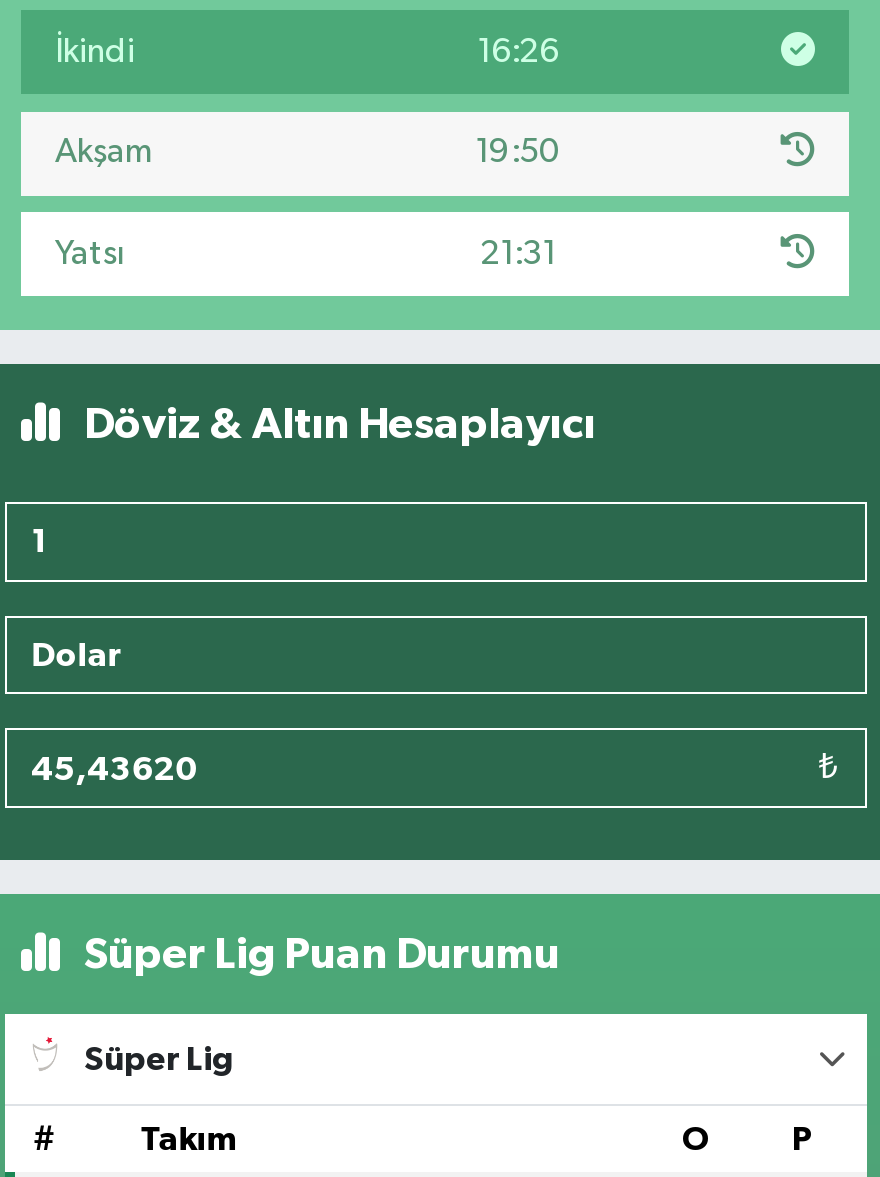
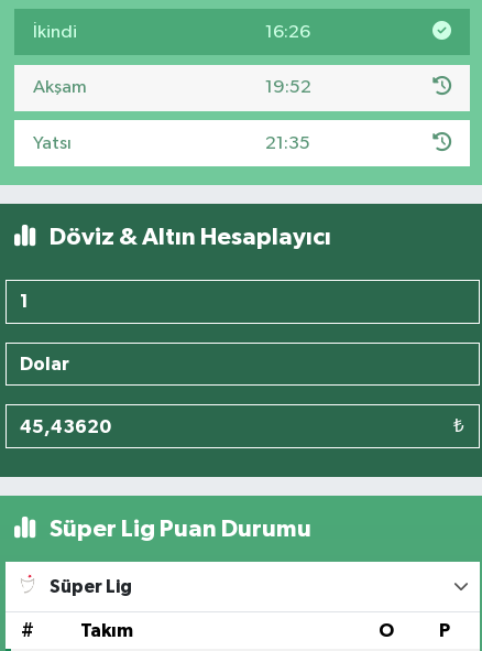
- 19:50
+ 19:52

- 21:31
+ 21:35
